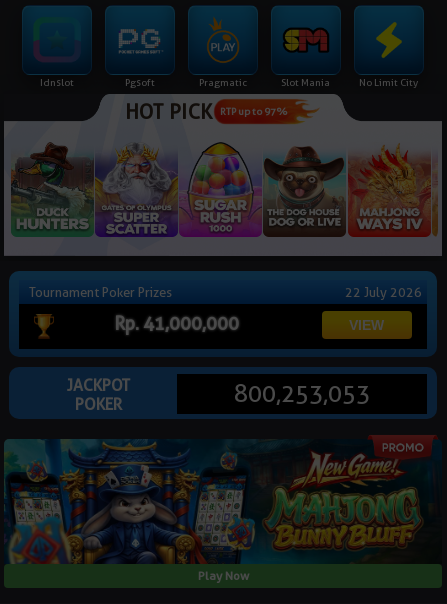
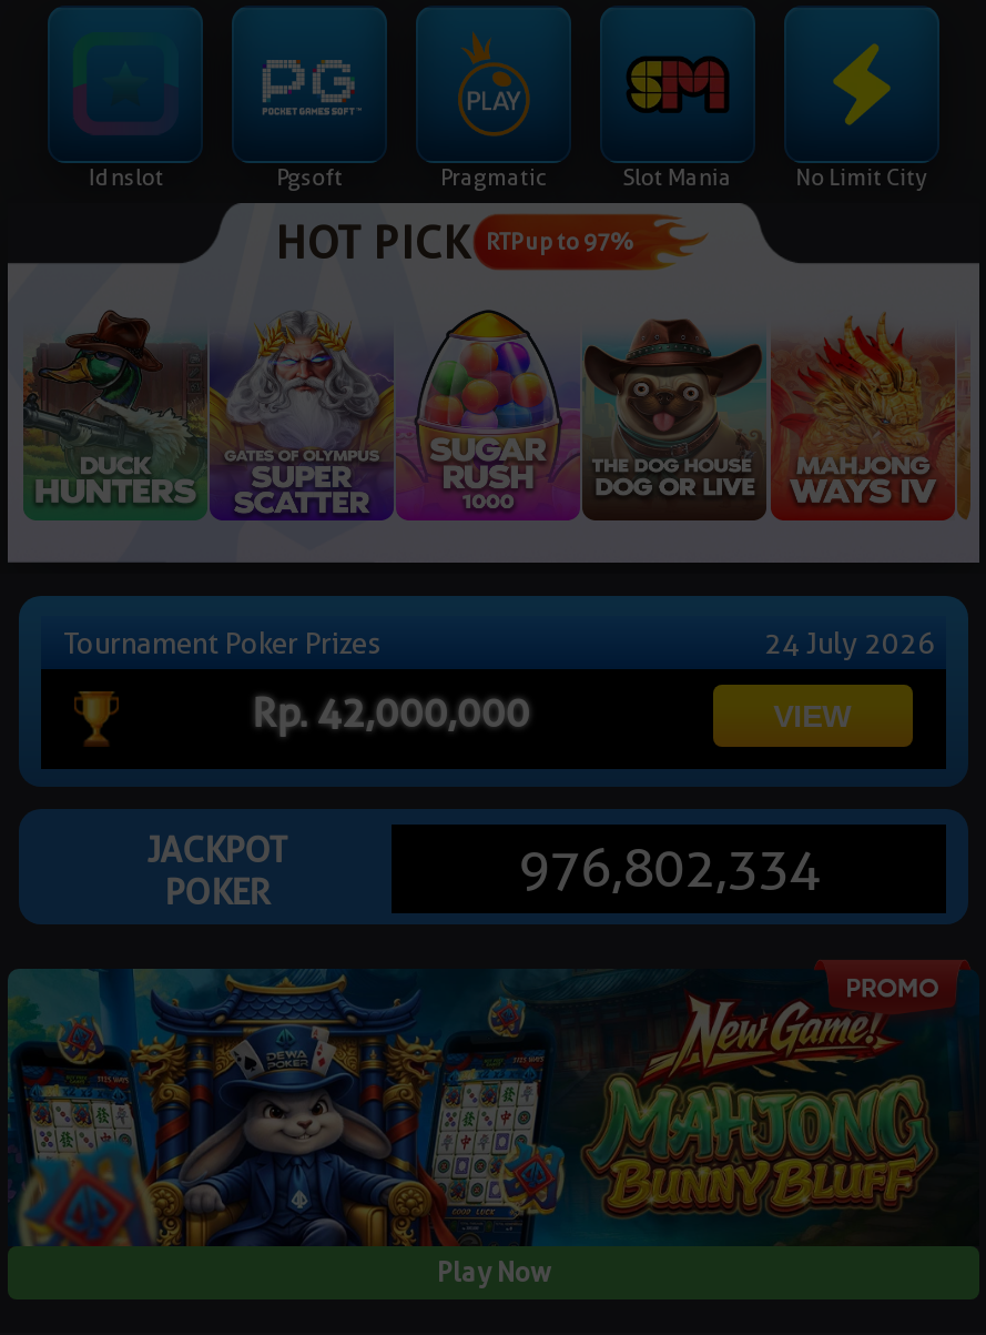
- 22 July 2026
+ 24 July 2026

- Rp. 41,000,000
+ Rp. 42,000,000

- 800,253,053
+ 976,802,334
